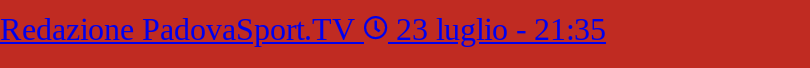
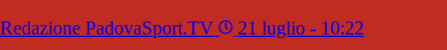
- Redazione PadovaSport.TV 23 luglio - 21:35
+ Redazione PadovaSport.TV 21 luglio - 10:22
